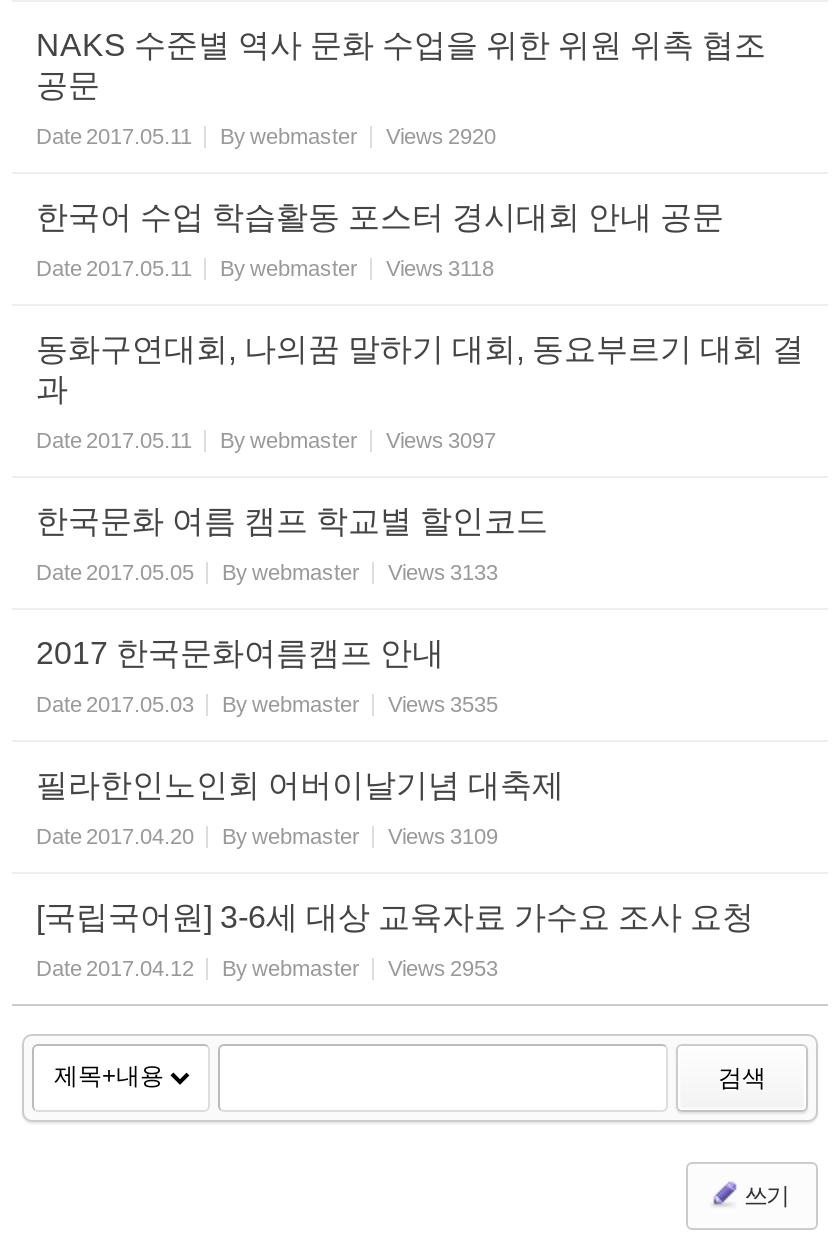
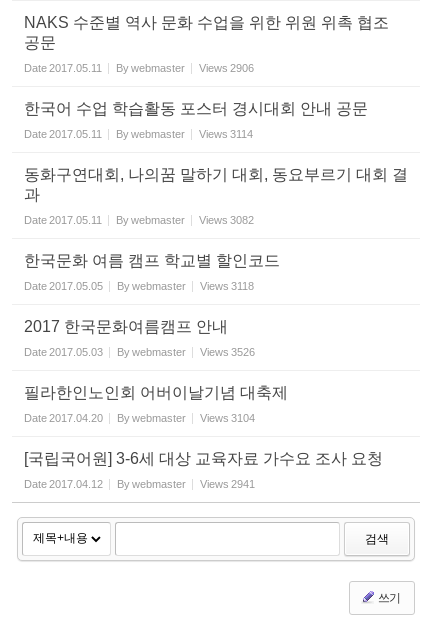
- Date 2017.05.11 By webmaster Views 2920
+ Date 2017.05.11 By webmaster Views 2906

- Date 2017.05.11 By webmaster Views 3118
+ Date 2017.05.11 By webmaster Views 3114

- Date 2017.05.11 By webmaster Views 3097
+ Date 2017.05.11 By webmaster Views 3082

- Date 2017.05.05 By webmaster Views 3133
+ Date 2017.05.05 By webmaster Views 3118

- Date 2017.05.03 By webmaster Views 3535
+ Date 2017.05.03 By webmaster Views 3526

- Date 2017.04.20 By webmaster Views 3109
+ Date 2017.04.20 By webmaster Views 3104

- Date 2017.04.12 By webmaster Views 2953
+ Date 2017.04.12 By webmaster Views 2941
